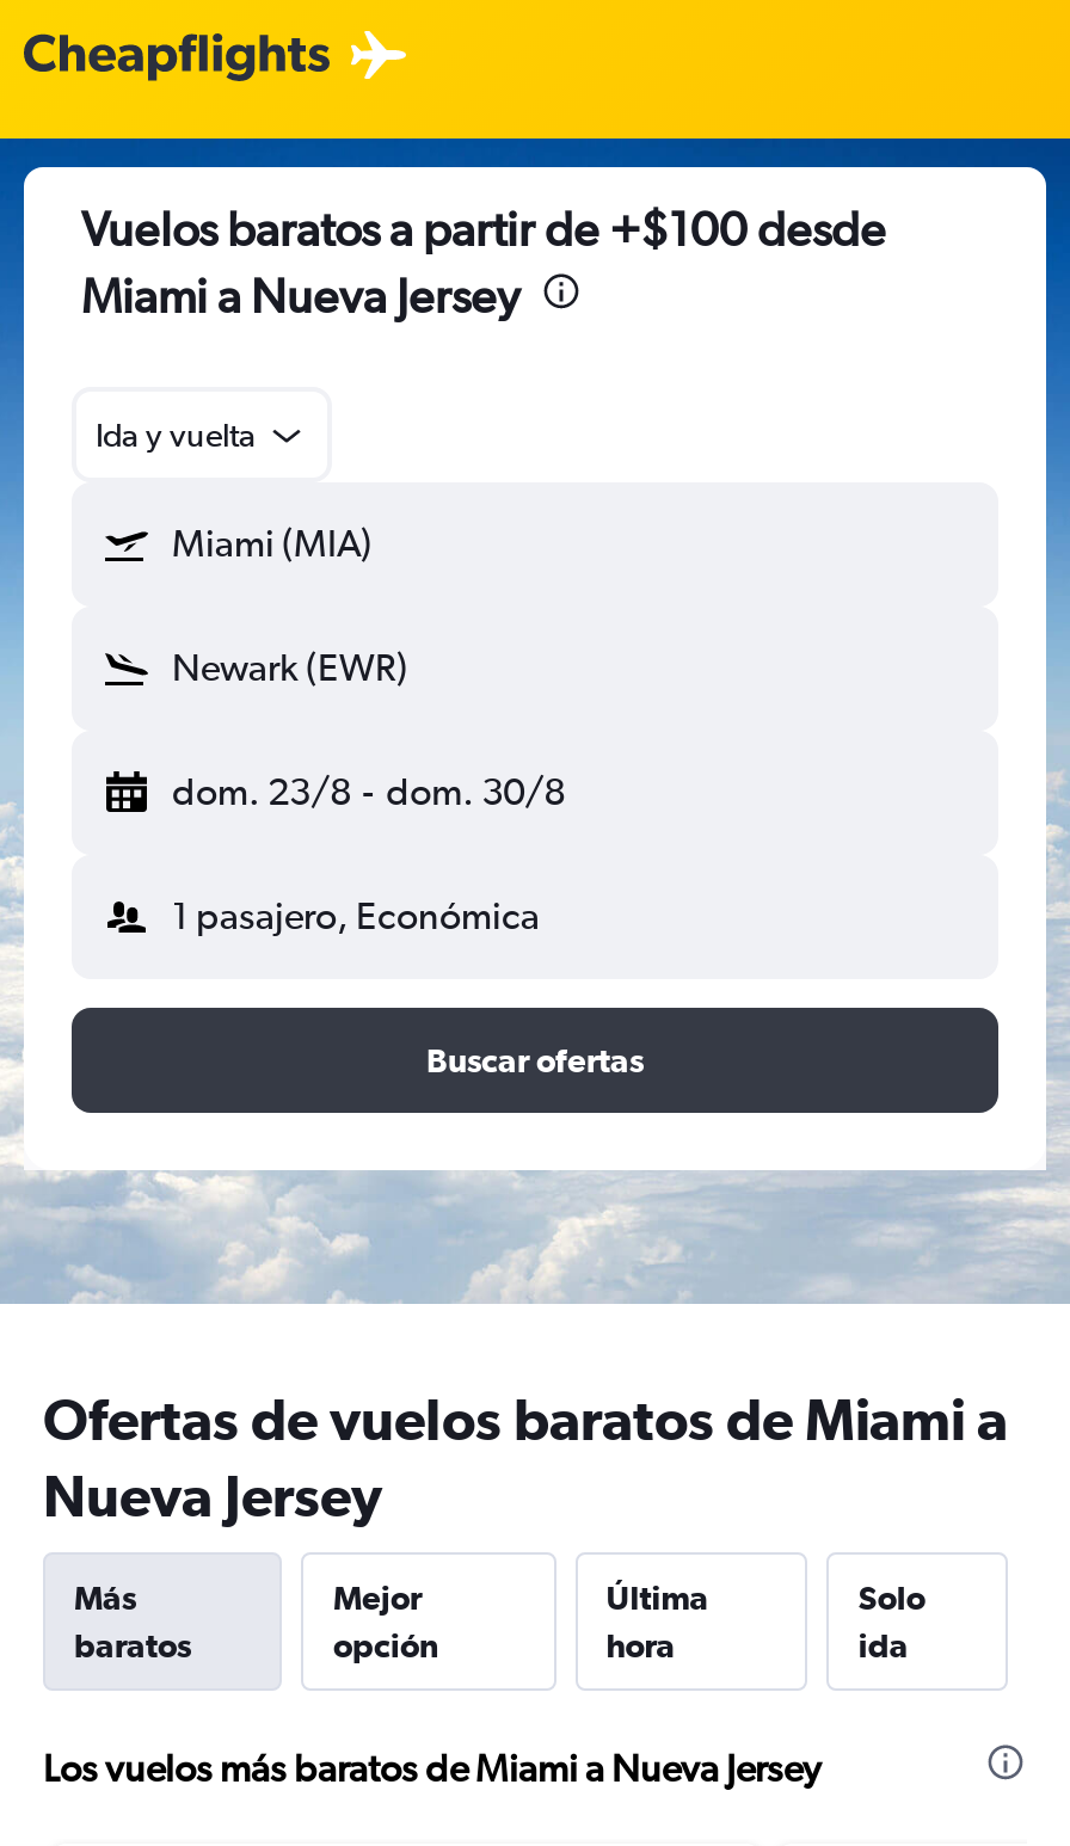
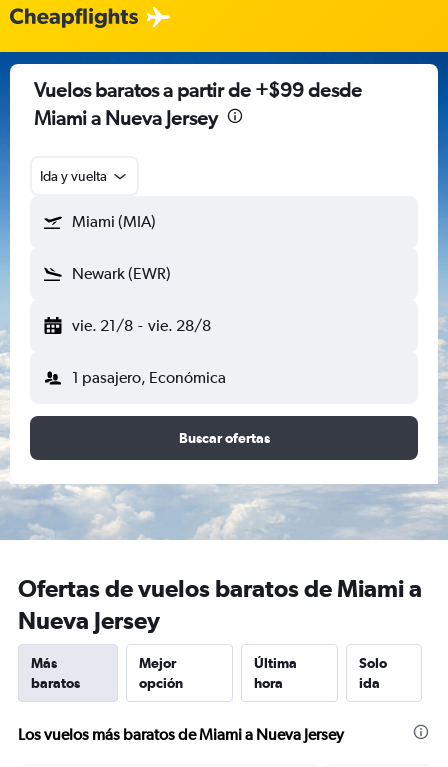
- Vuelos baratos a partir de +$100 desde
+ Vuelos baratos a partir de +$99 desde

- dom. 23/8 - dom. 30/8
+ vie. 21/8 - vie. 28/8
